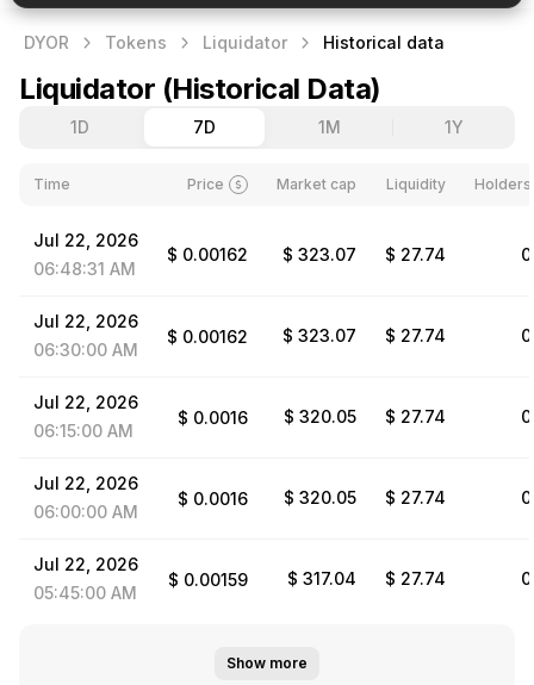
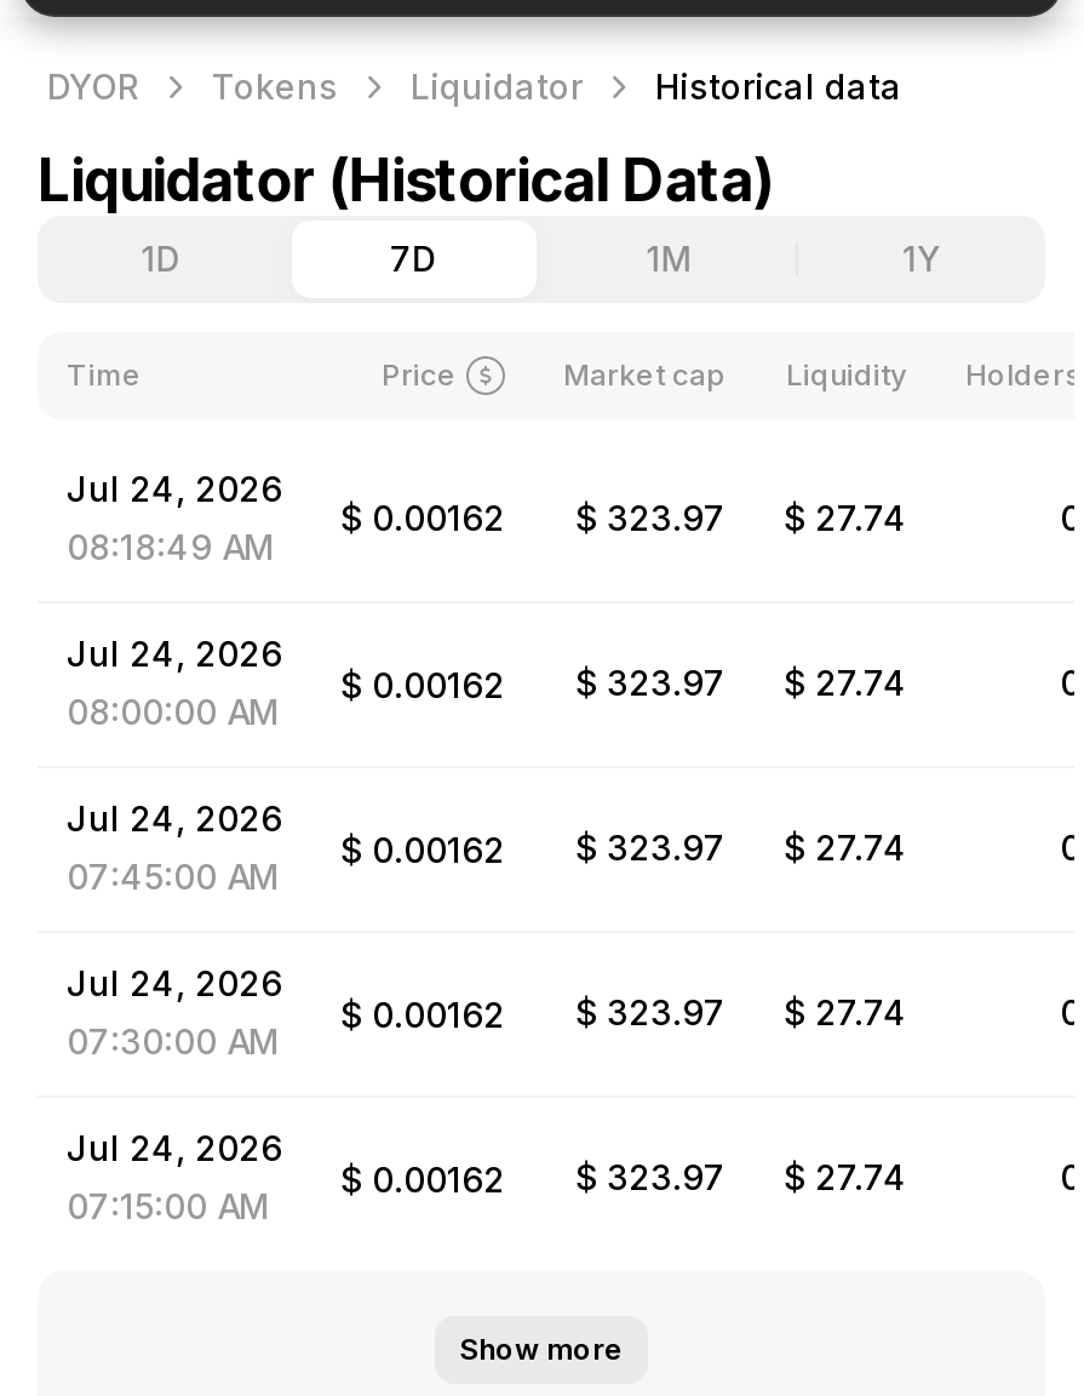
- Jul 22, 2026
+ Jul 24, 2026

- $ 0.00162 $ 323.07 $ 27.74
+ $ 0.00162 $ 323.97 $ 27.74

- 06:48:31 AM
+ 08:18:49 AM

- Jul 22, 2026
+ Jul 24, 2026

- $ 0.00162 $ 323.07 $ 27.74
+ $ 0.00162 $ 323.97 $ 27.74

- 06:30:00 AM
+ 08:00:00 AM

- Jul 22, 2026
+ Jul 24, 2026

- $ 0.0016
+ $ 0.00162

- $ 320.05
+ $ 323.97

- 06:15:00 AM
+ 07:45:00 AM

- Jul 22, 2026
+ Jul 24, 2026

- $ 0.0016
+ $ 0.00162

- $ 320.05
+ $ 323.97

- 06:00:00 AM
+ 07:30:00 AM

- Jul 22, 2026
+ Jul 24, 2026

- $ 0.00159
+ $ 0.00162

- $ 317.04
+ $ 323.97

- 05:45:00 AM
+ 07:15:00 AM
